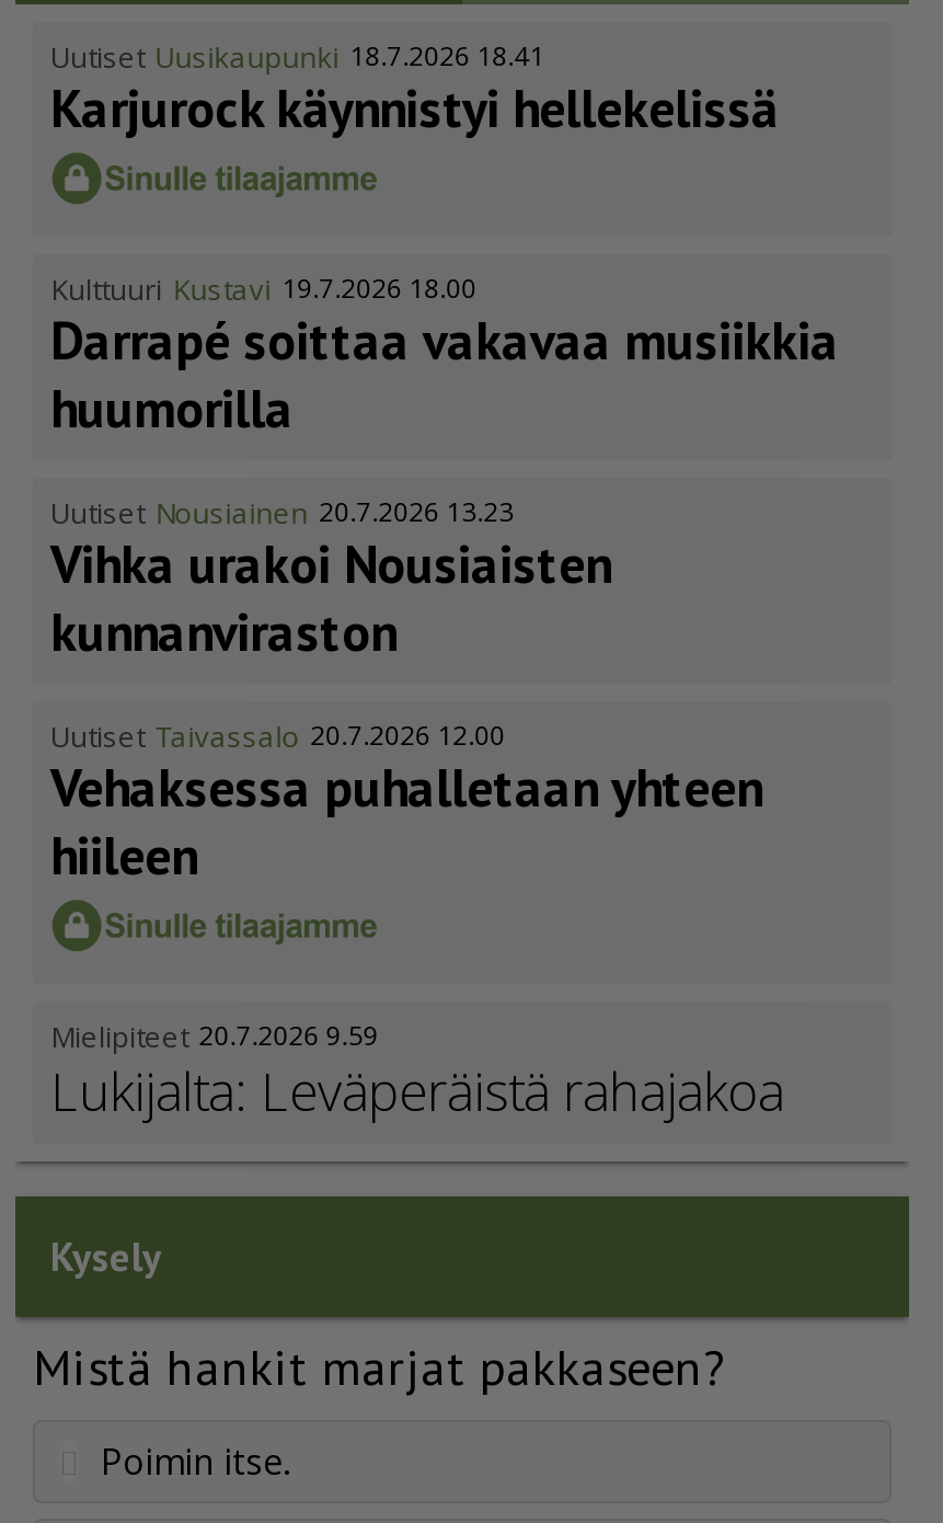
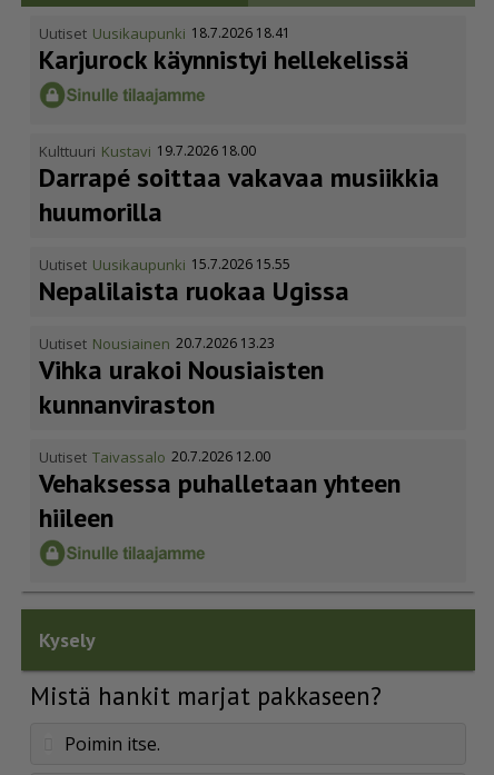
+ Uutiset Uusikaupunki 15.7.2026 15.55
+ Nepalilaista ruokaa Ugissa

moved down: Uutiset Nousiainen 20.7.2026 13.23 | Vihka urakoi Nousiaisten | kunnanviraston | Uutiset Taivassalo 20.7.2026 12.00 | Vehaksessa puhalletaan yhteen | hiileen

- Mielipiteet 20.7.2026 9.59
- Lukijalta: Leväperäistä rahajakoa
